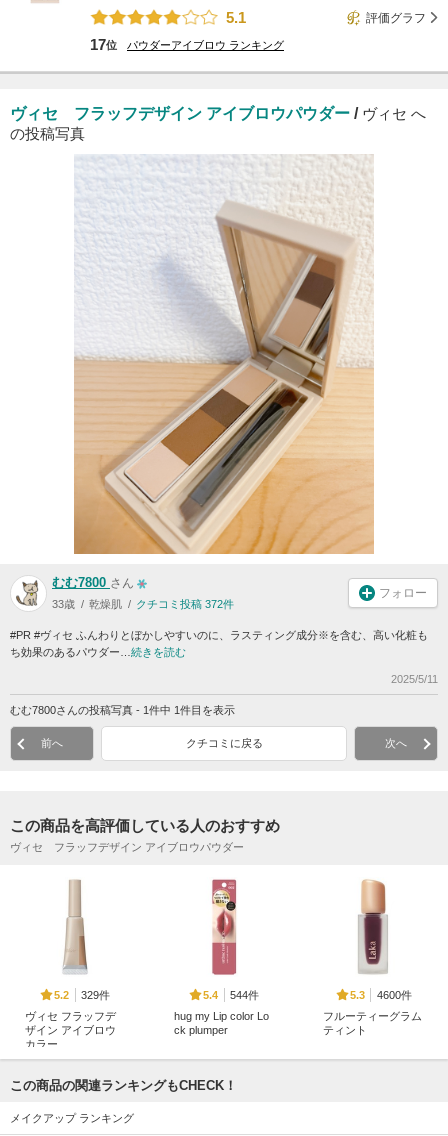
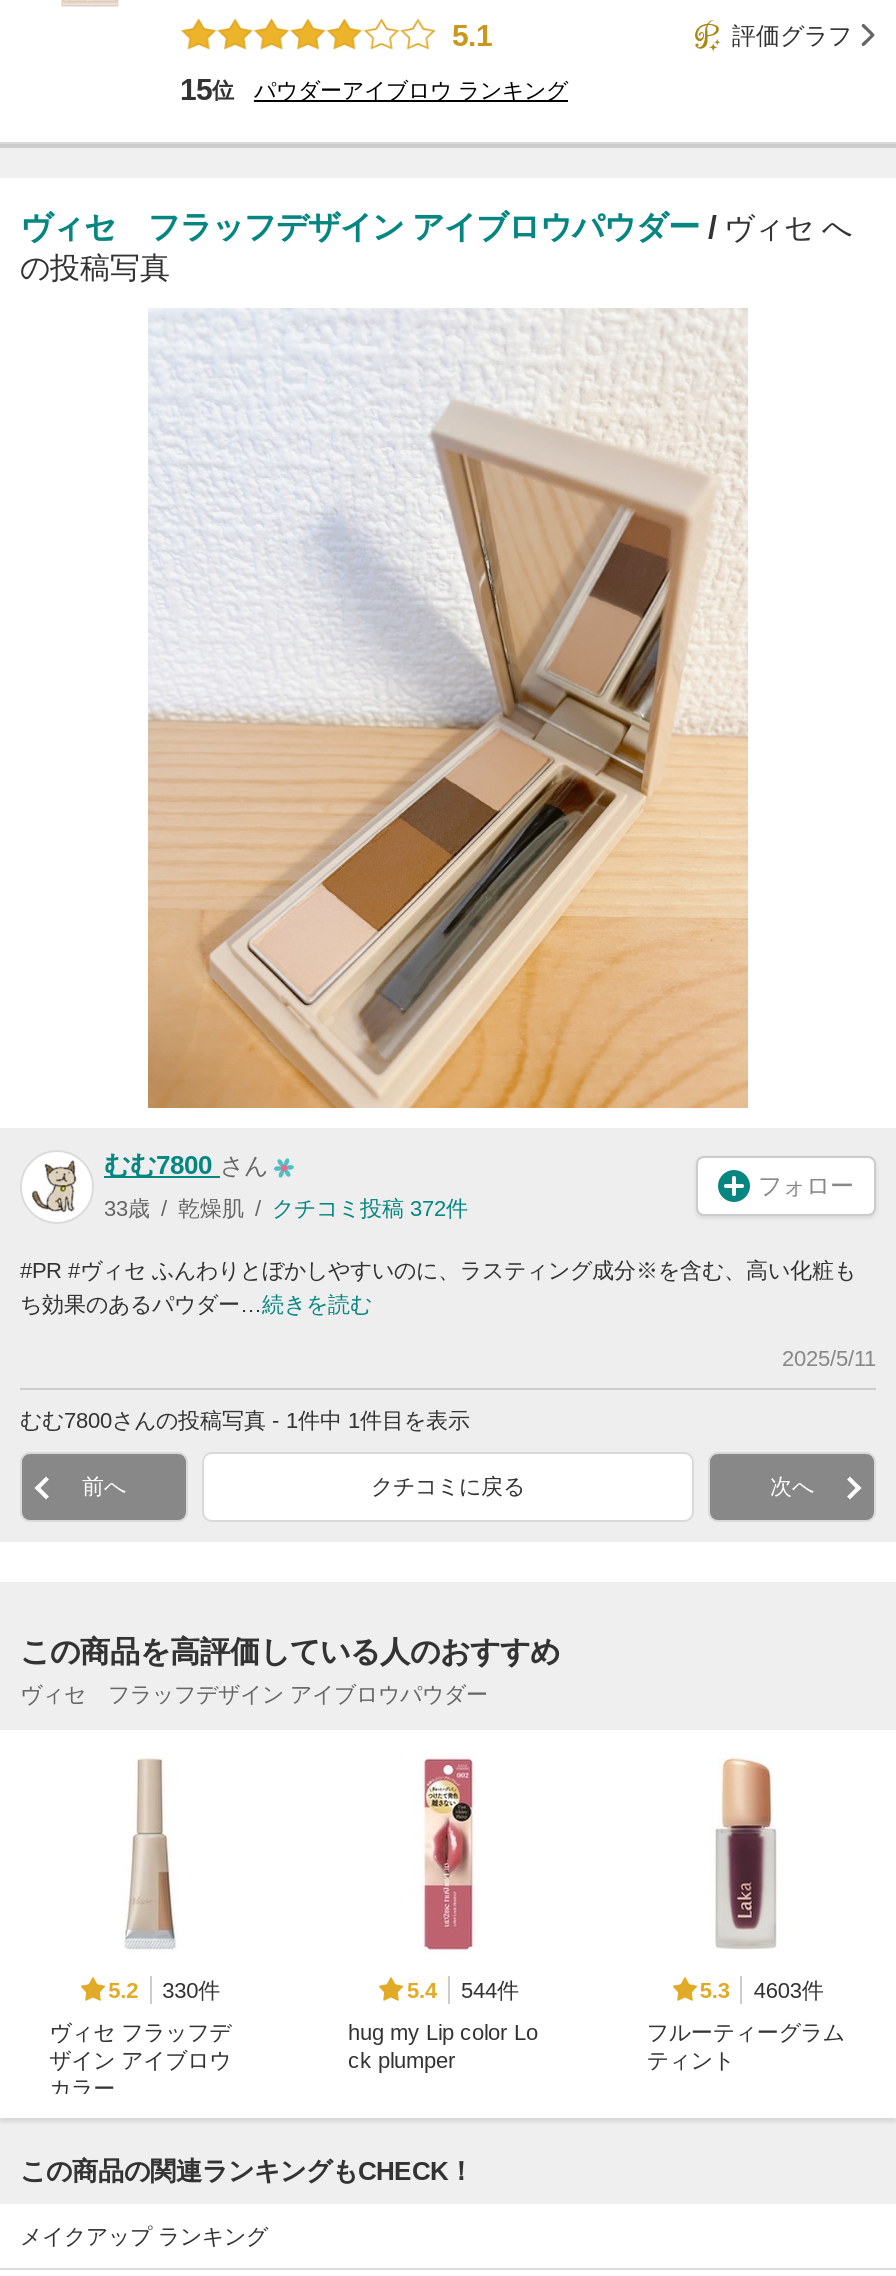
- 17位 パウダーアイブロウランキング
+ 15位 パウダーアイブロウランキング

- 5.2 329件
+ 5.2 330件

- 5.3 4600件
+ 5.3 4603件
